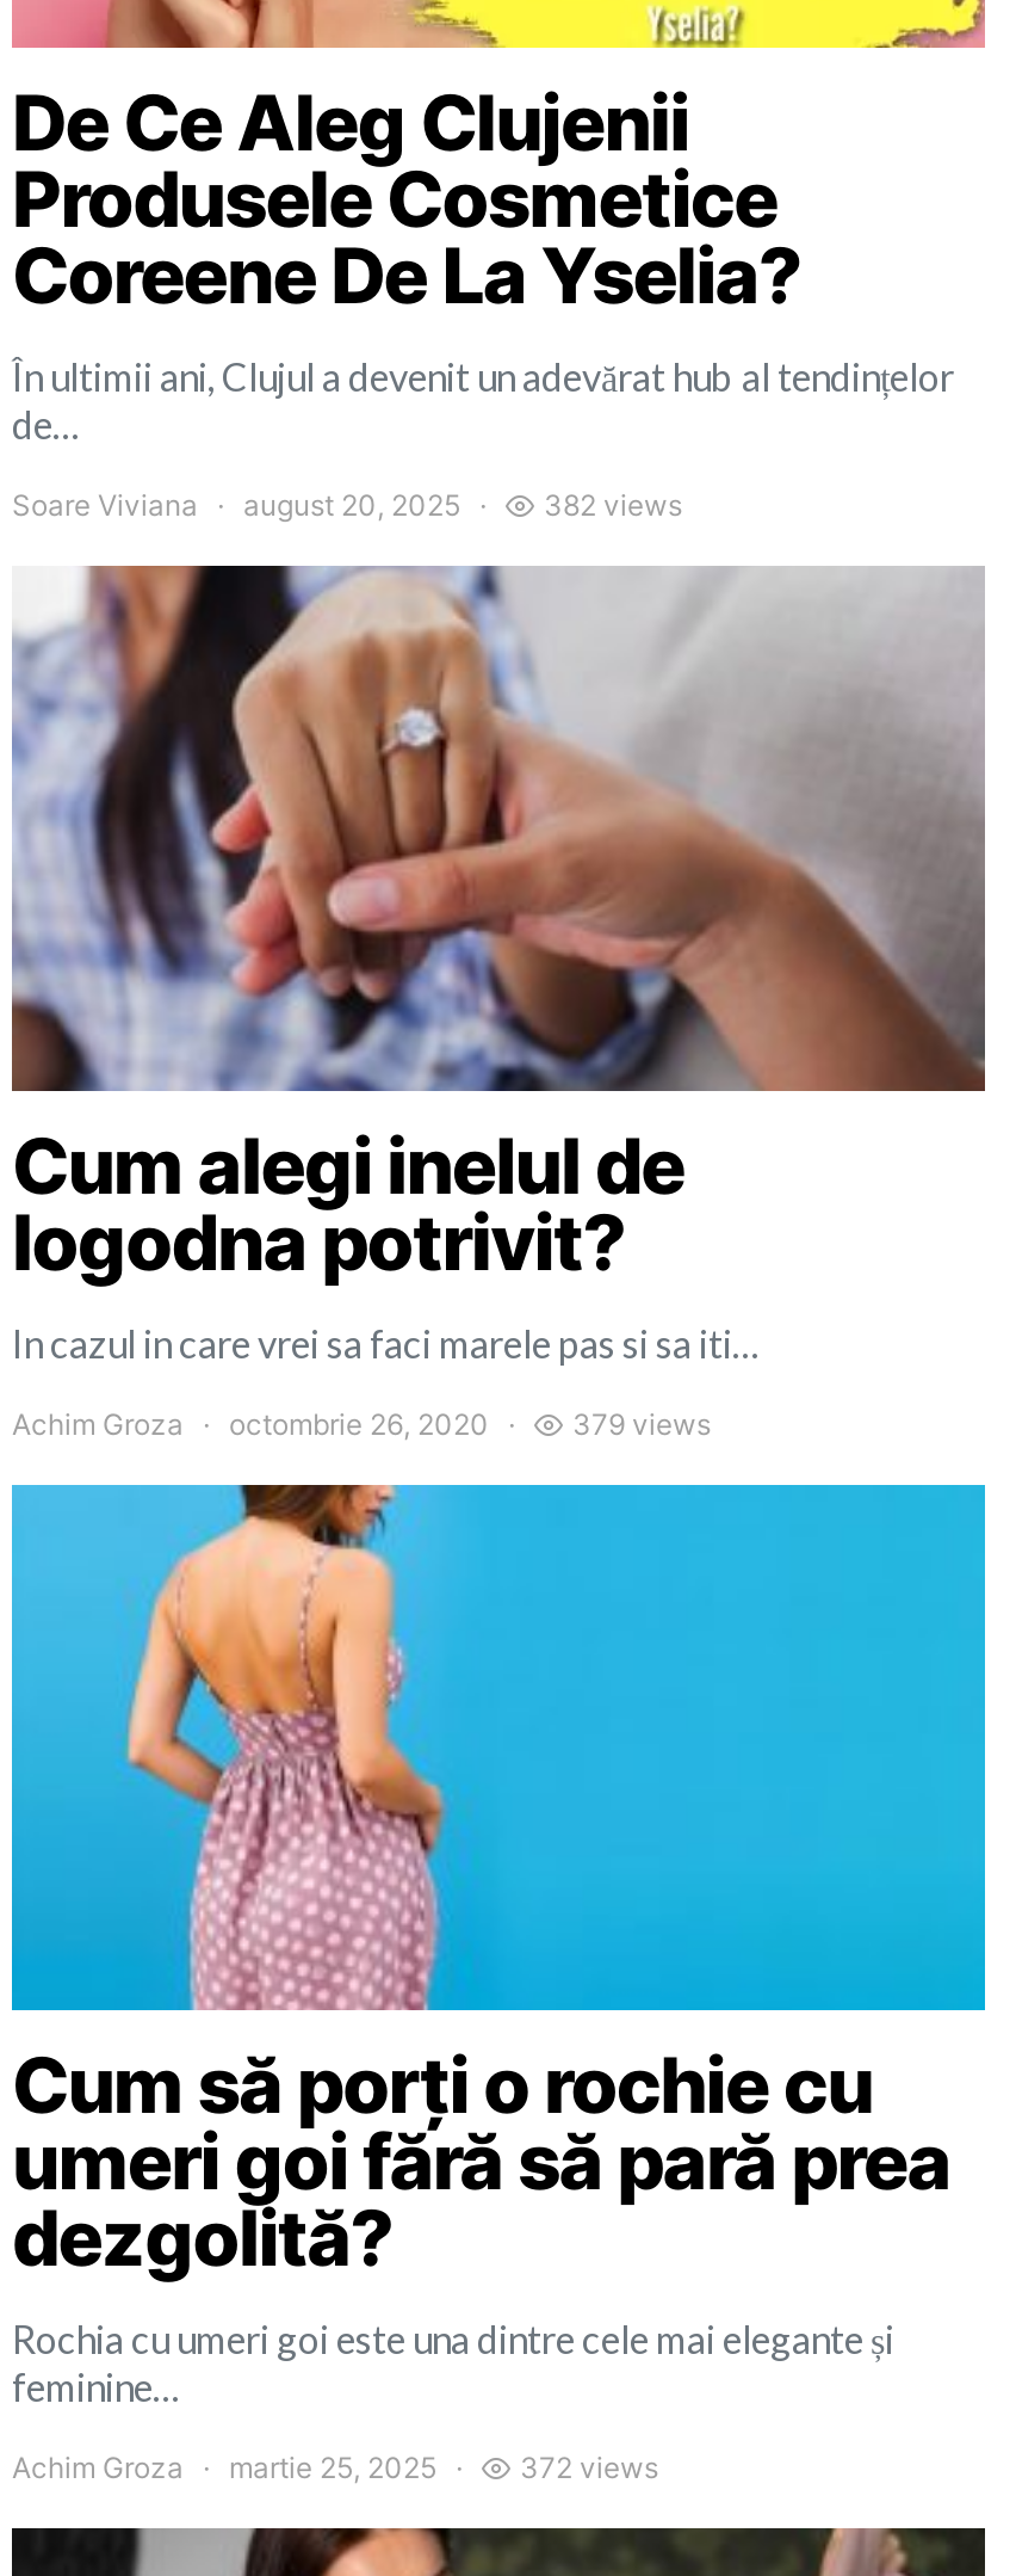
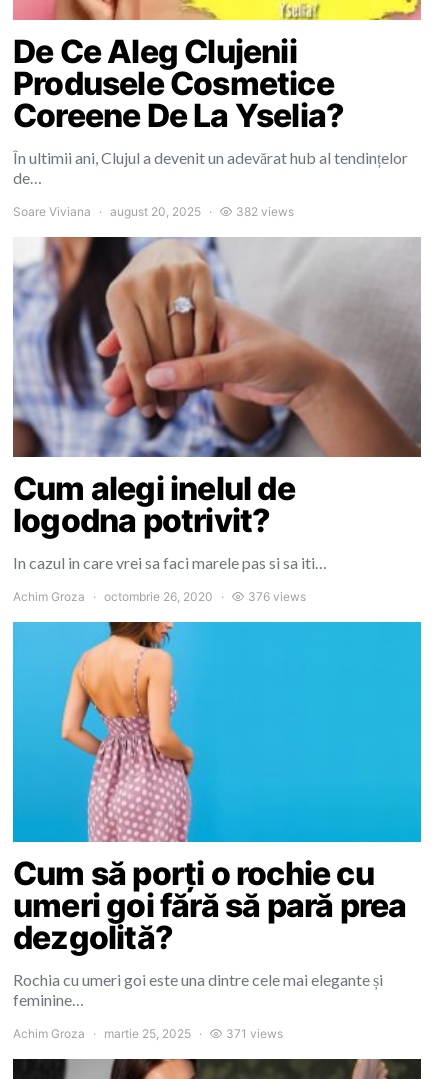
- 379 views
+ 376 views

- 372 views
+ 371 views
